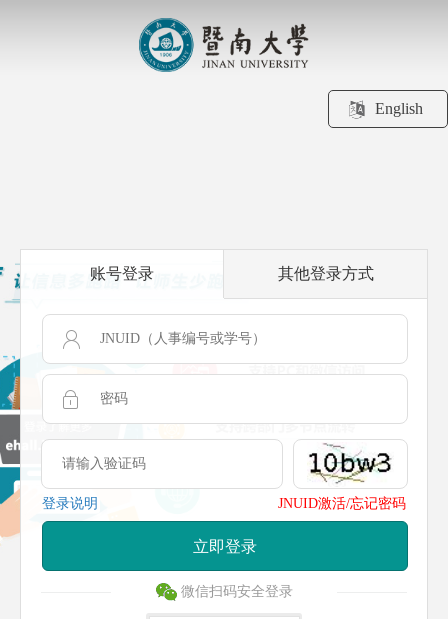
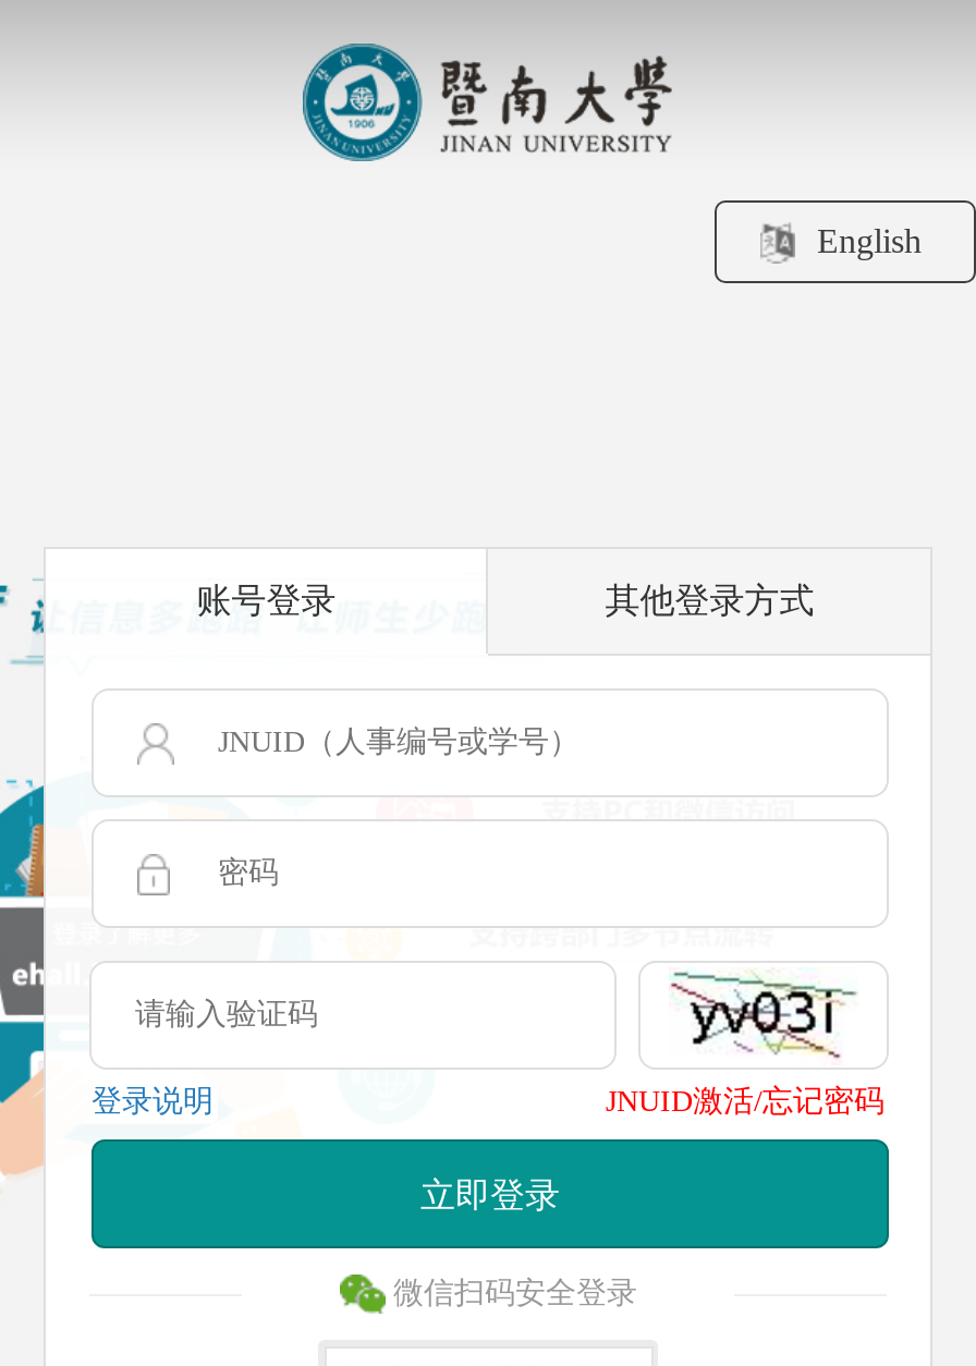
- [image]
+ [image]
